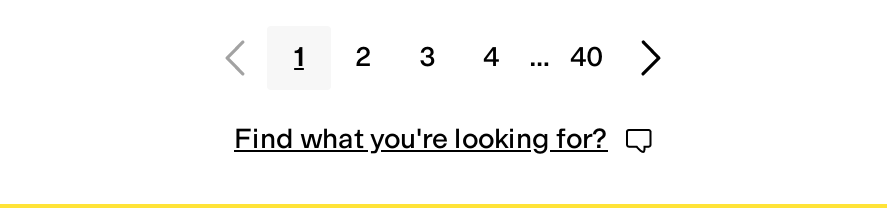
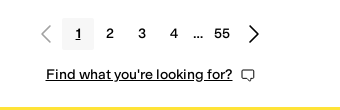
- 40
+ 55
